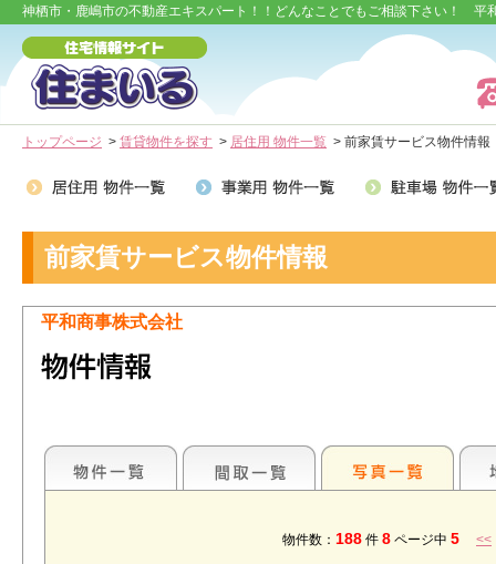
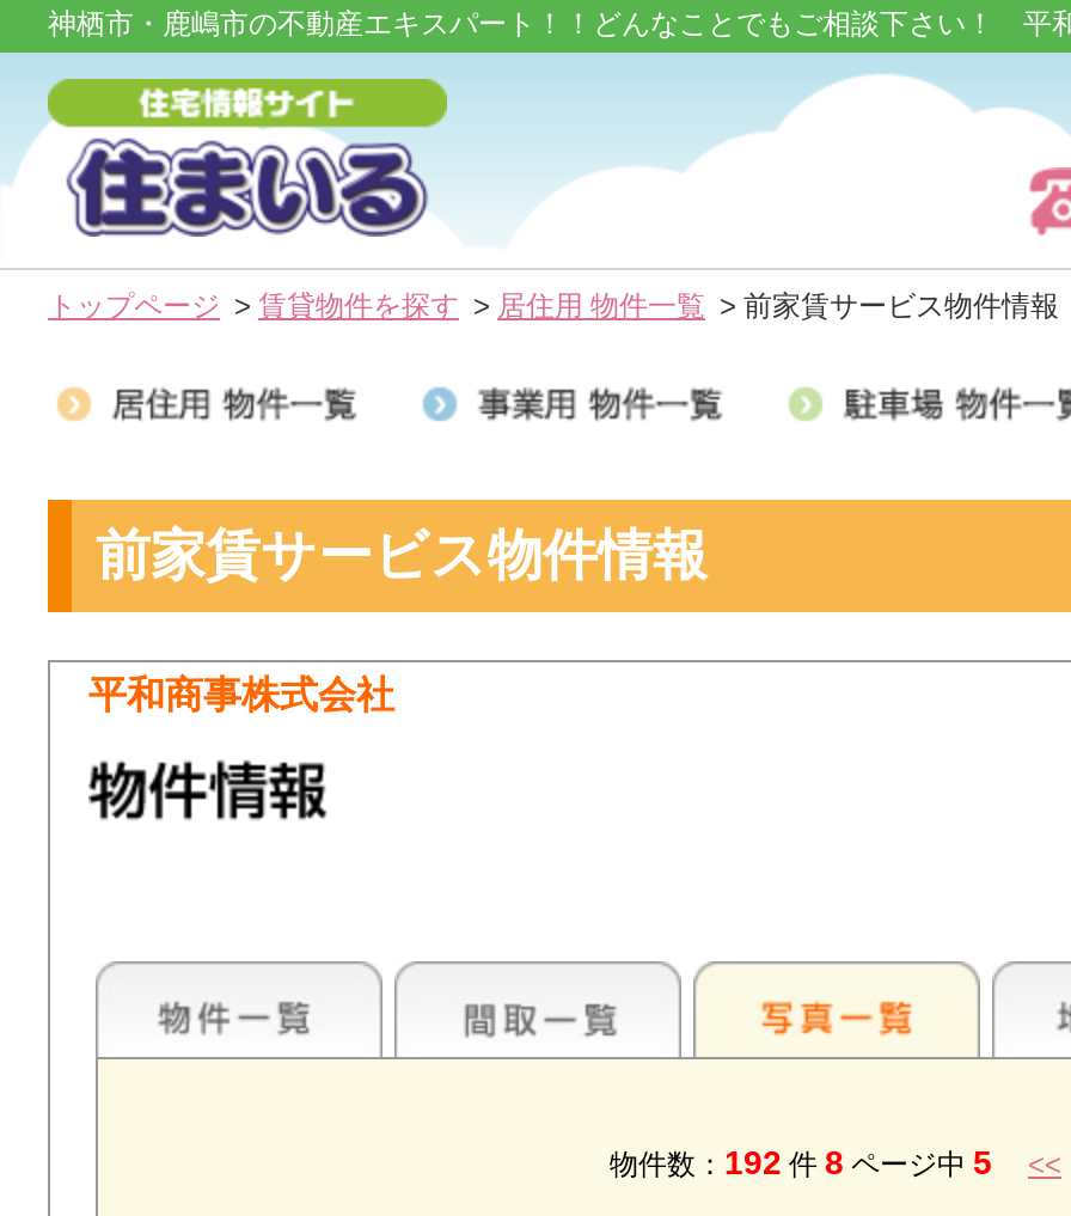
- 物件数：188件8ページ中5
+ 物件数：192件8ページ中5
